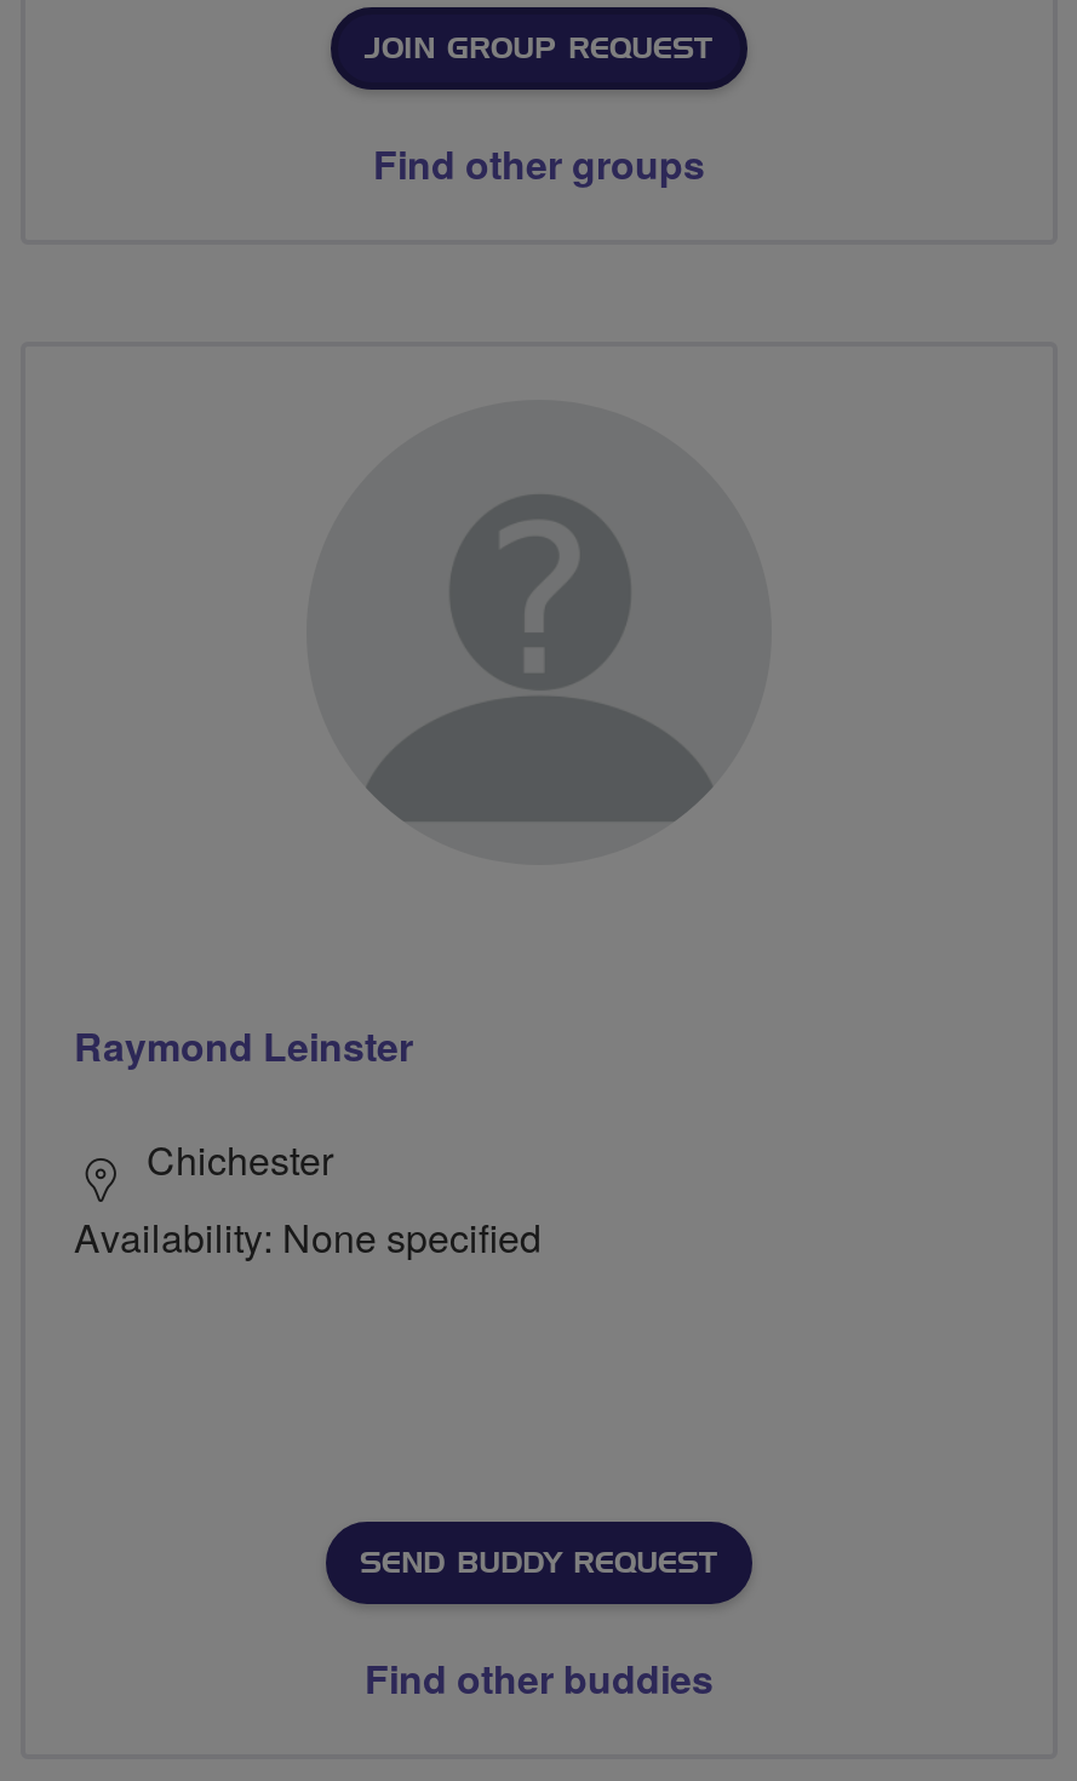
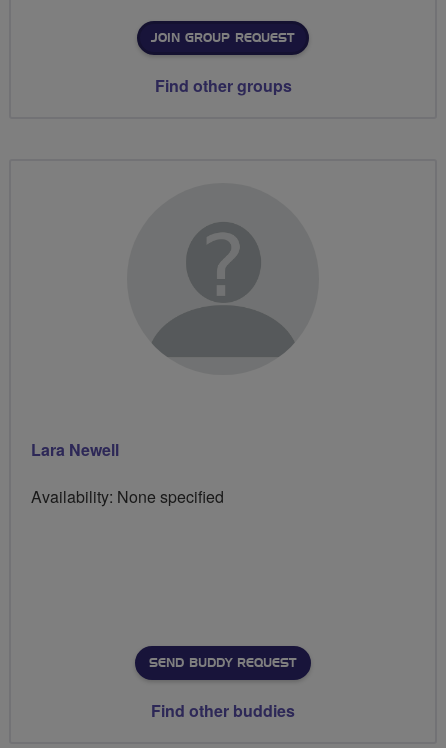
- Raymond Leinster
- Chichester
+ Lara Newell

moved up: Availability: None specified
